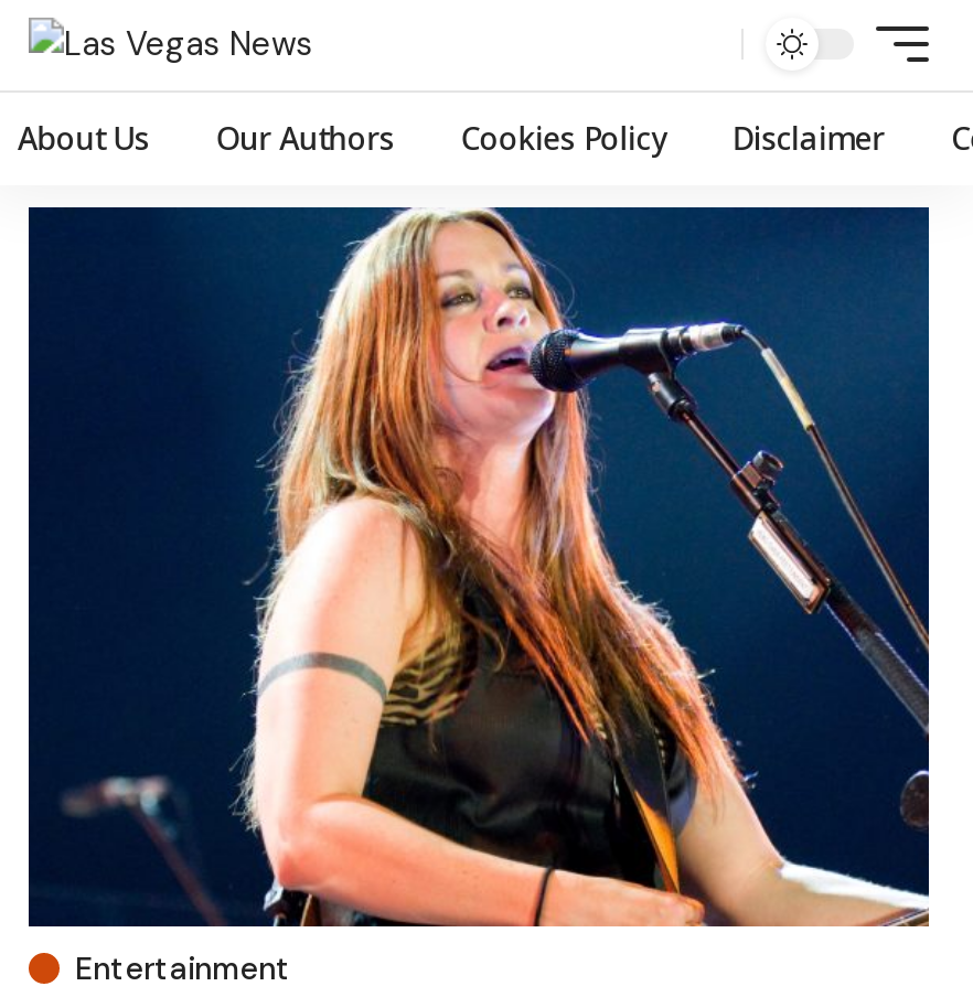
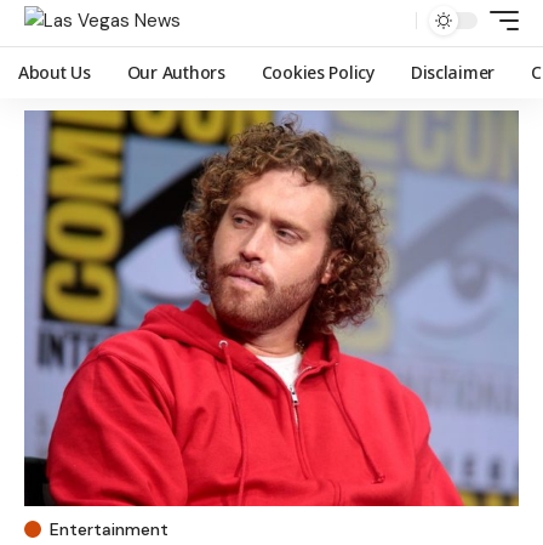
- [image]
+ [image]
